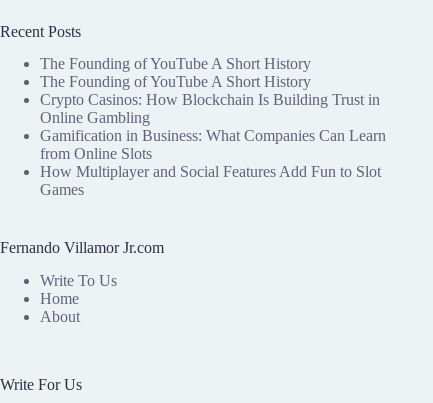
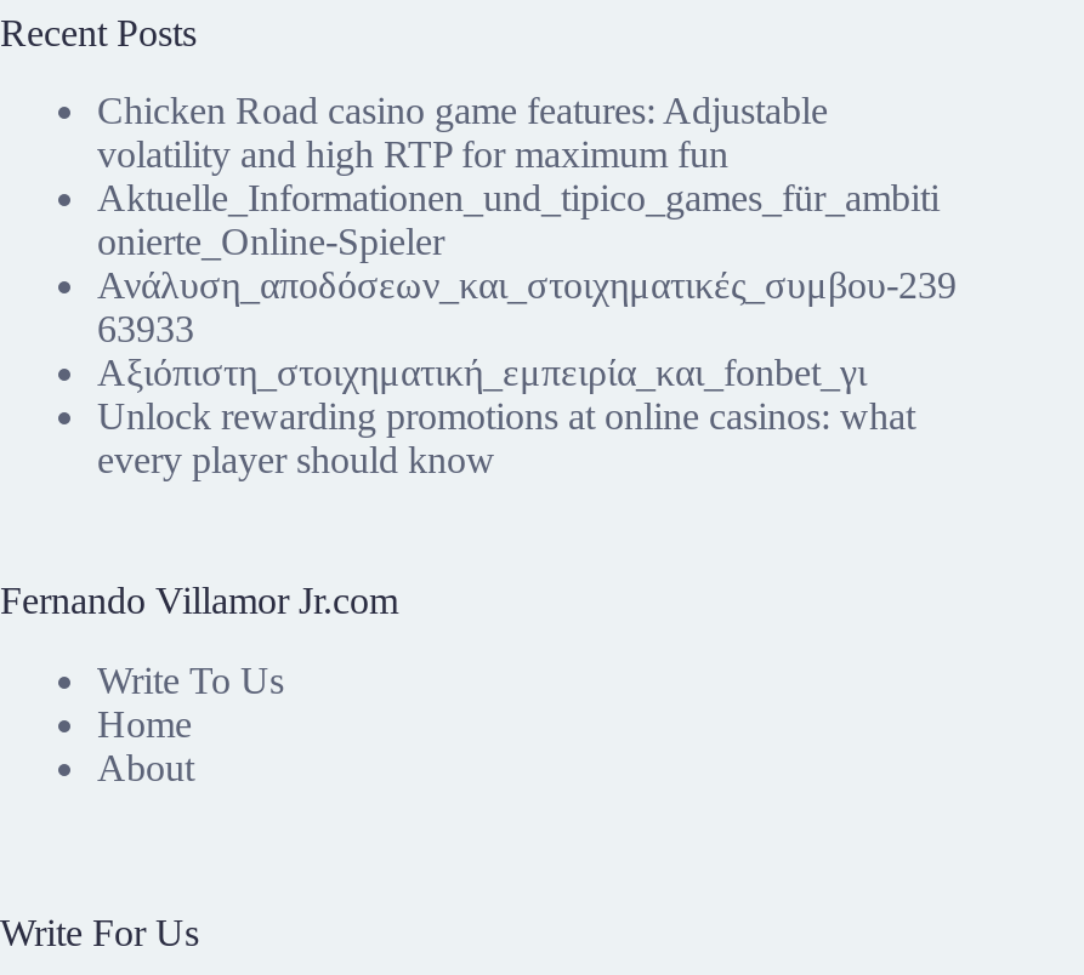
- The Founding of YouTube A Short History
- The Founding of YouTube A Short History
- Crypto Casinos: How Blockchain Is Building Trust in
- Online Gambling
- Gamification in Business: What Companies Can Learn
- from Online Slots
- How Multiplayer and Social Features Add Fun to Slot
- Games
+ Chicken Road casino game features: Adjustable
+ volatility and high RTP for maximum fun
+ Aktuelle_Informationen_und_tipico_games_für_ambiti
+ onierte_Online-Spieler
+ Ανάλυση_αποδόσεων_και_στοιχηματικές_συμβου-239
+ 63933
+ Αξιόπιστη_στοιχηματική_εμπειρία_και_fonbet_γι
+ Unlock rewarding promotions at online casinos: what
+ every player should know
